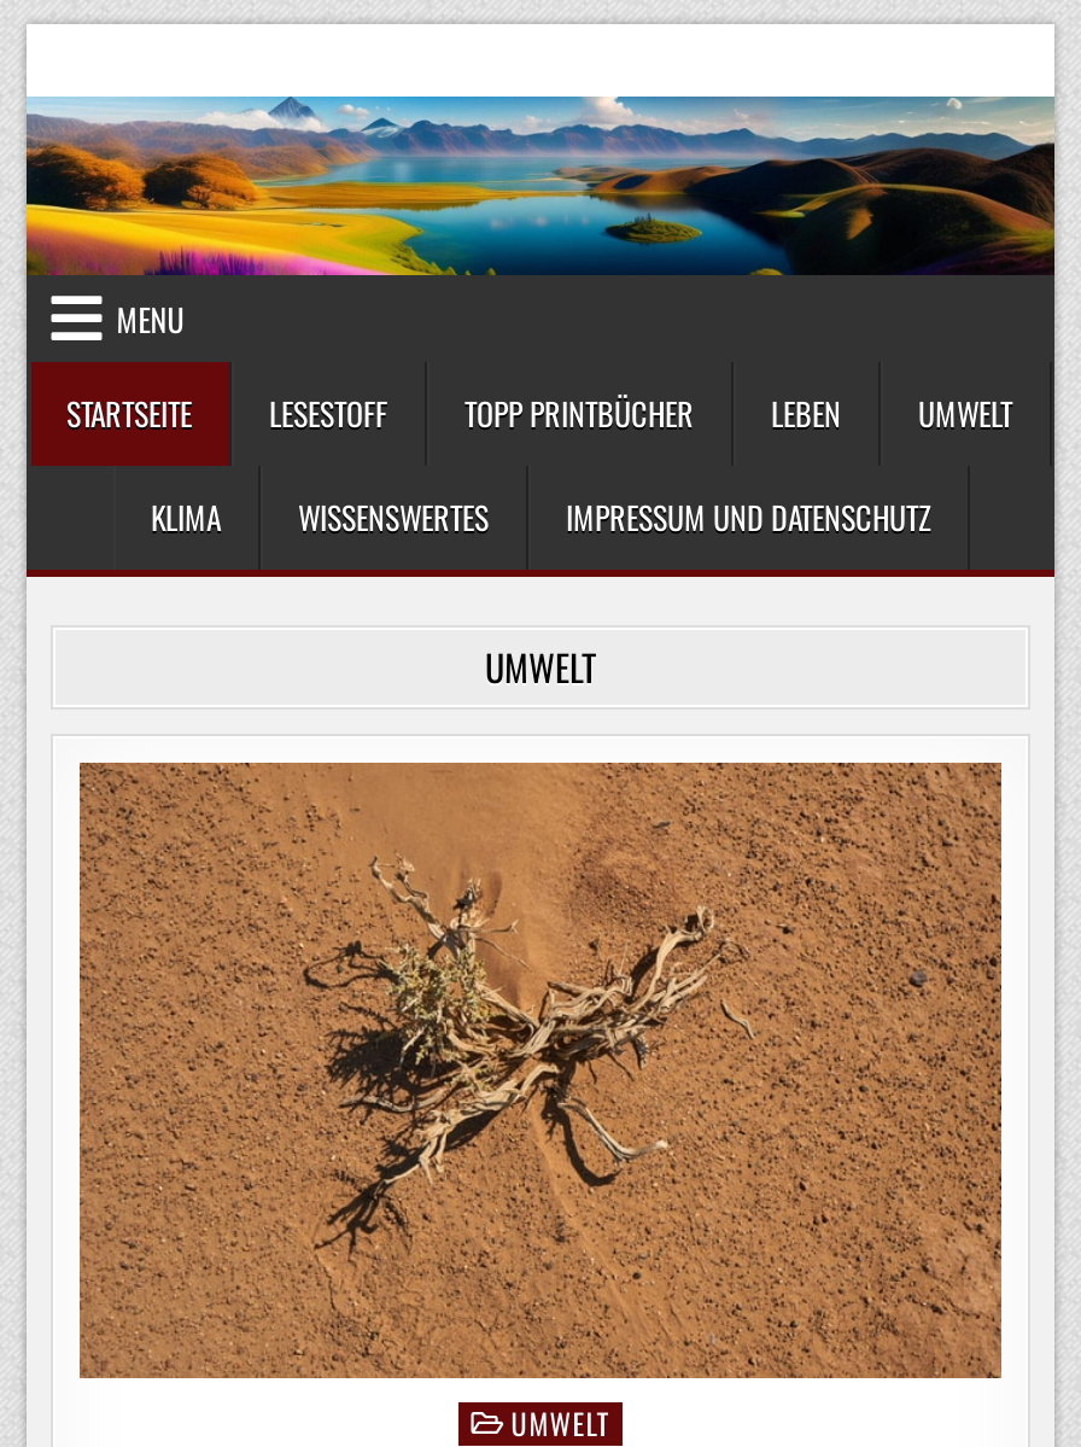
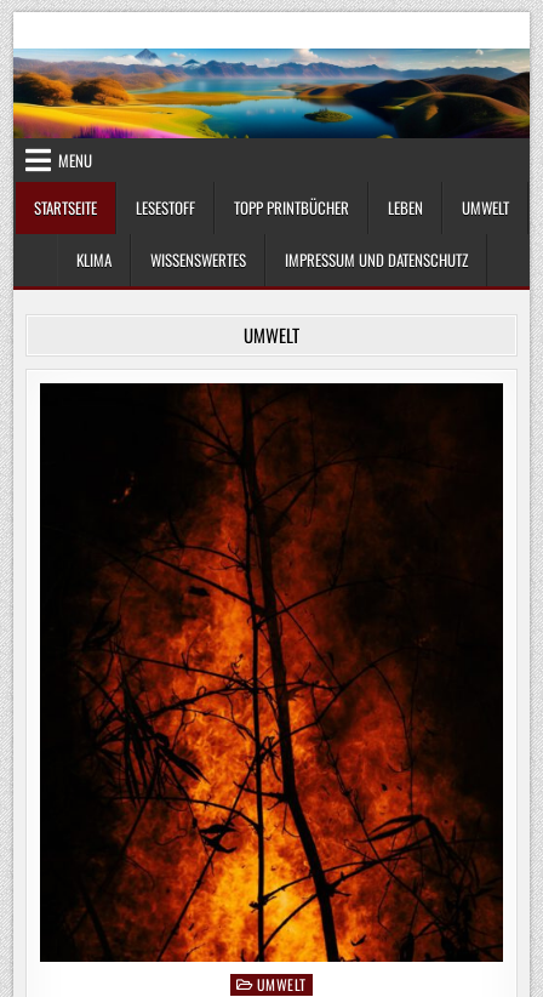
- [image]
+ [image]
